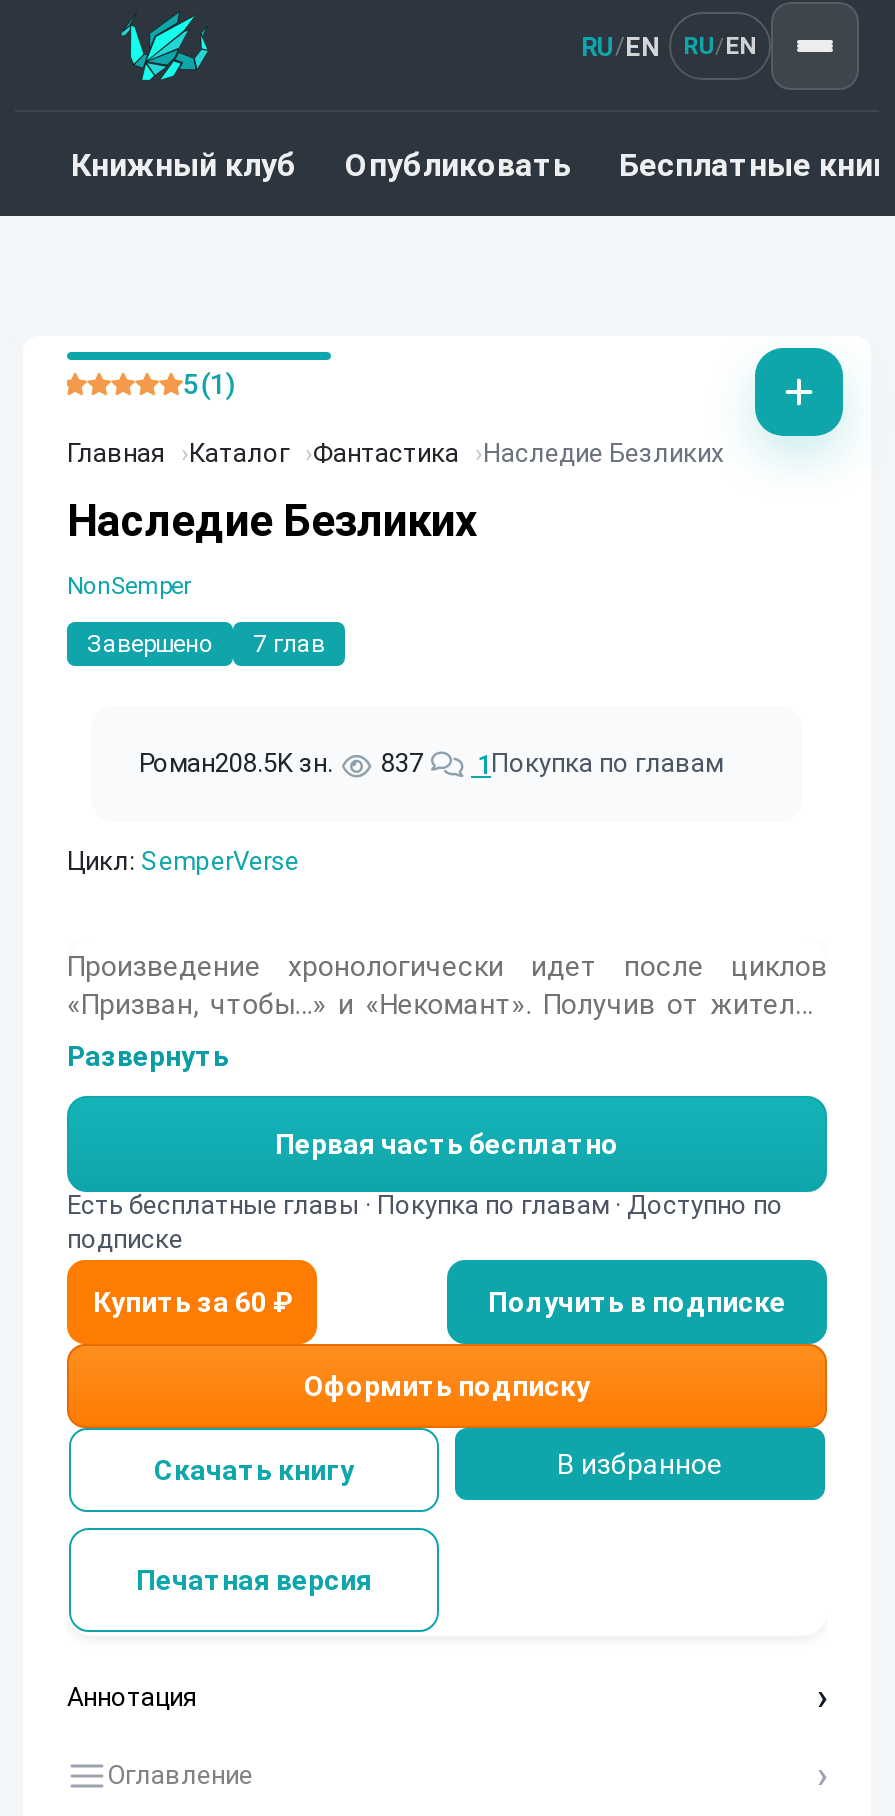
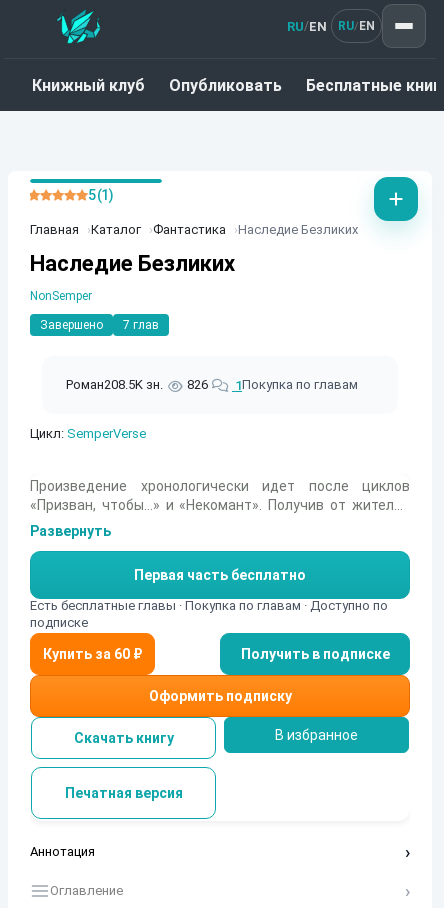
- 837
+ 826
